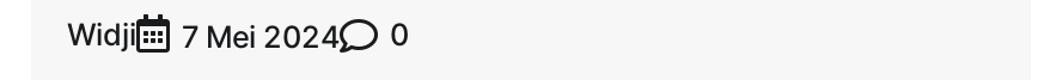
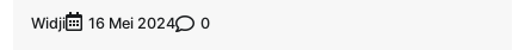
- Widji 7 Mei 2024 0
+ Widji 16 Mei 2024 0
